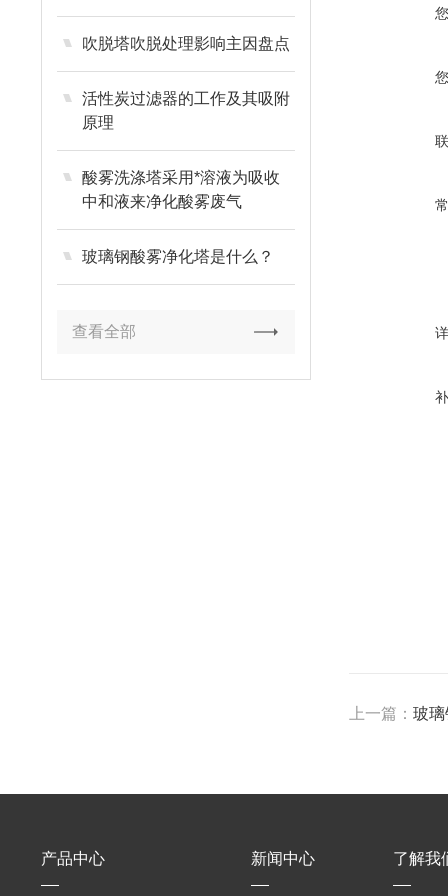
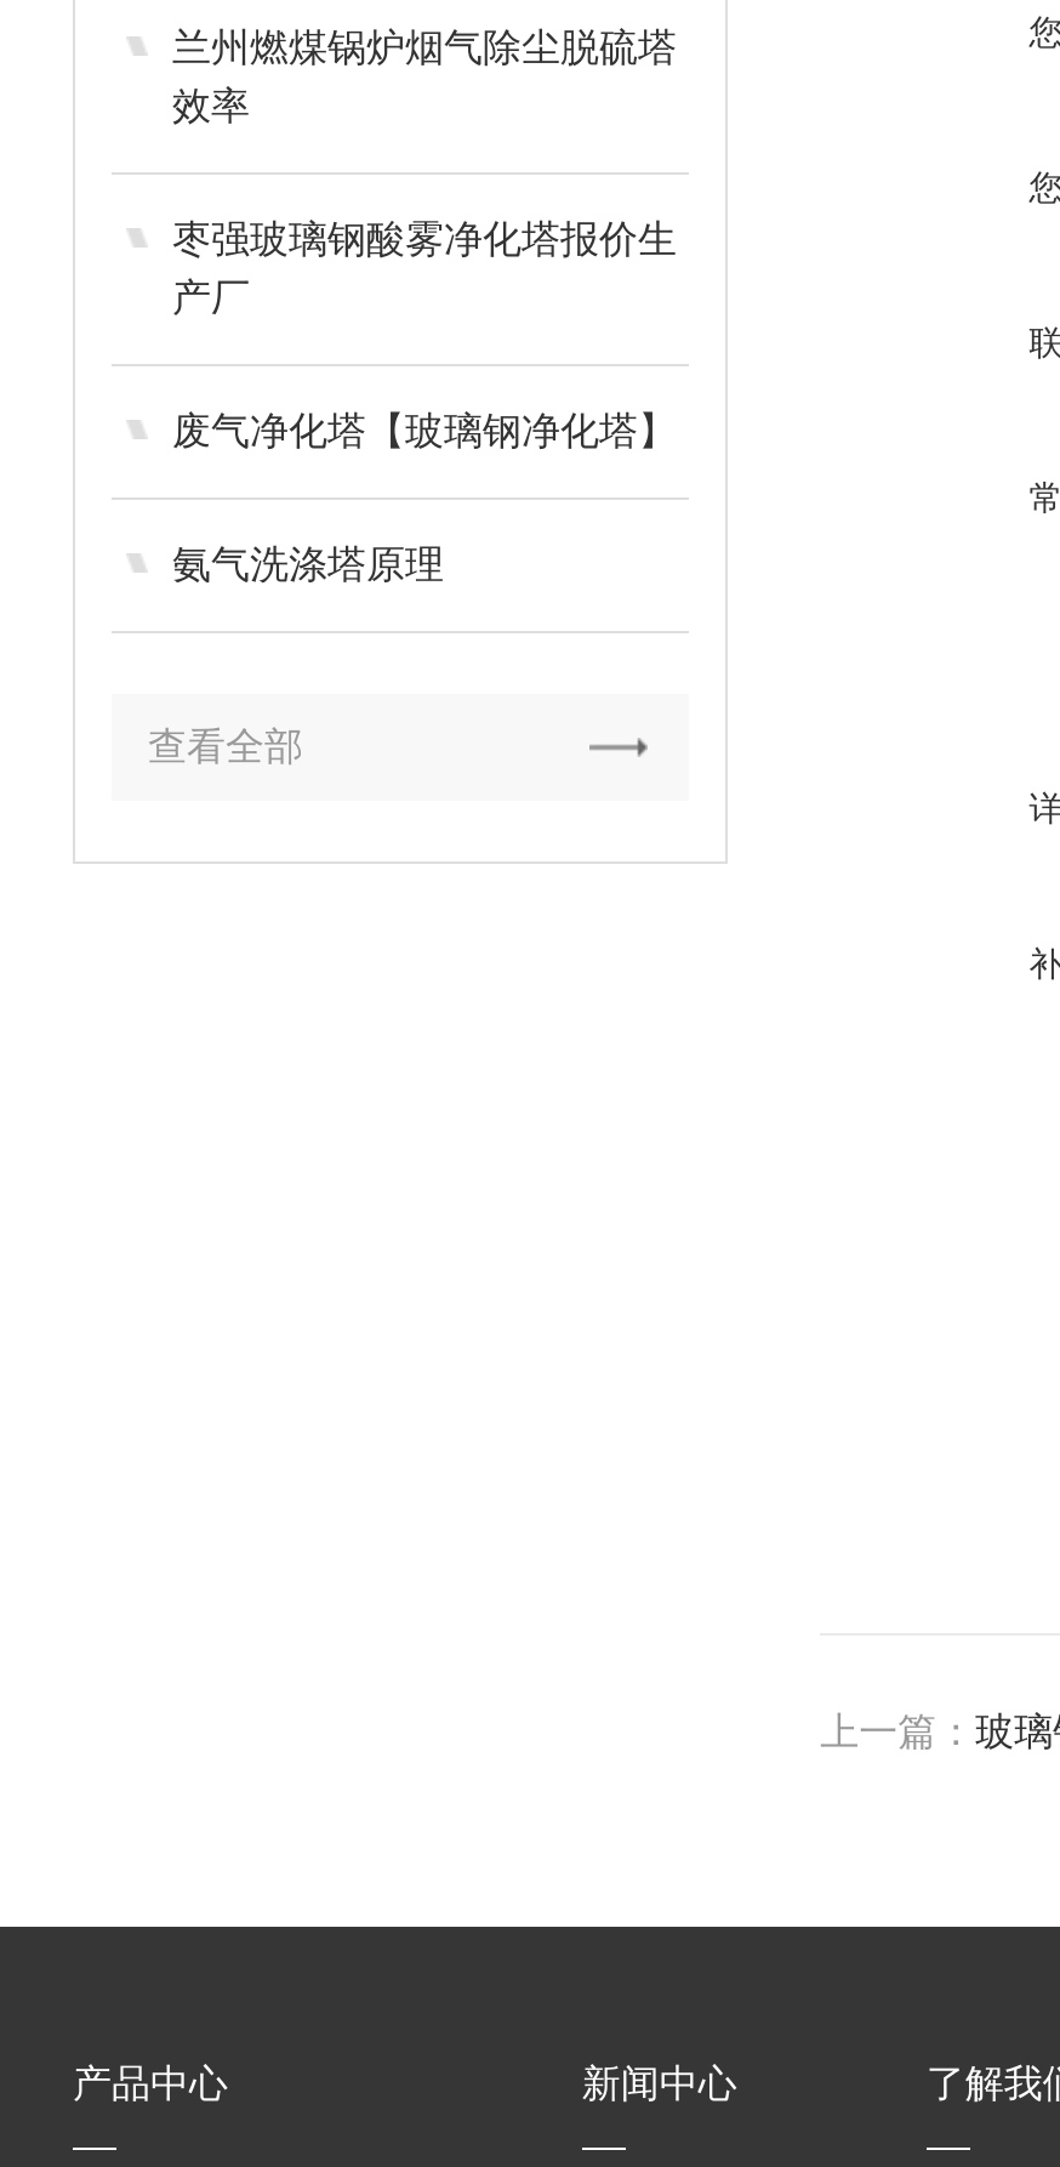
- 吹脱塔吹脱处理影响主因盘点
+ 兰州燃煤锅炉烟气除尘脱硫塔
+ 效率

- 活性炭过滤器的工作及其吸附
- 原理
+ 枣强玻璃钢酸雾净化塔报价生
+ 产厂

- 酸雾洗涤塔采用*溶液为吸收
- 中和液来净化酸雾废气
+ 废气净化塔【玻璃钢净化塔】

- 玻璃钢酸雾净化塔是什么？
+ 氨气洗涤塔原理

moved up: 查看全部
